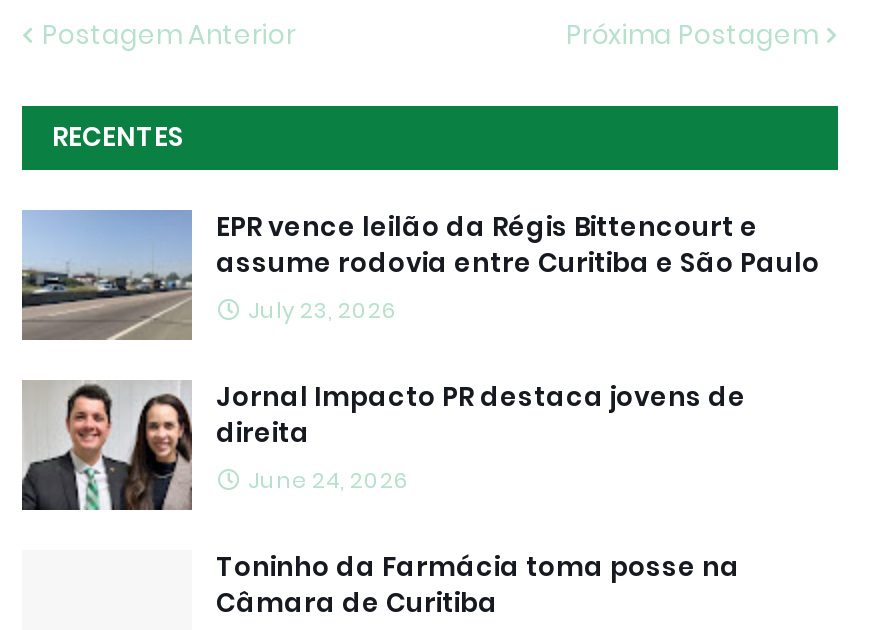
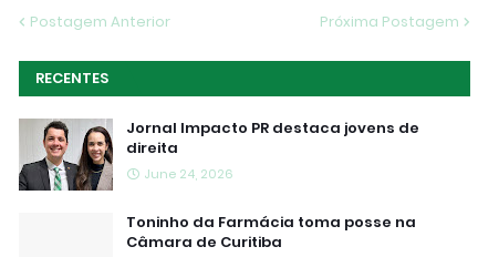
- [image]
- EPR vence leilão da Régis Bittencourt e
- assume rodovia entre Curitiba e São Paulo
- July 23, 2026
